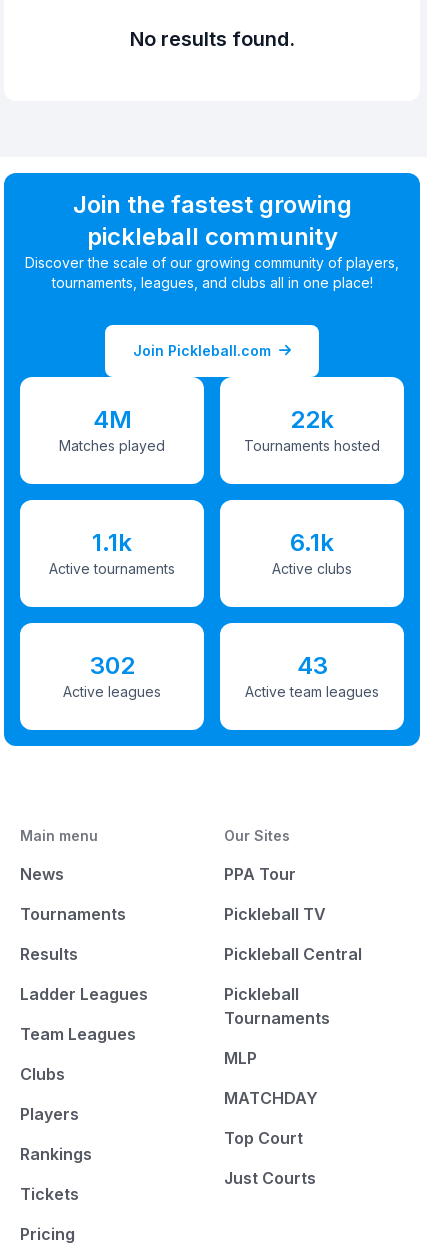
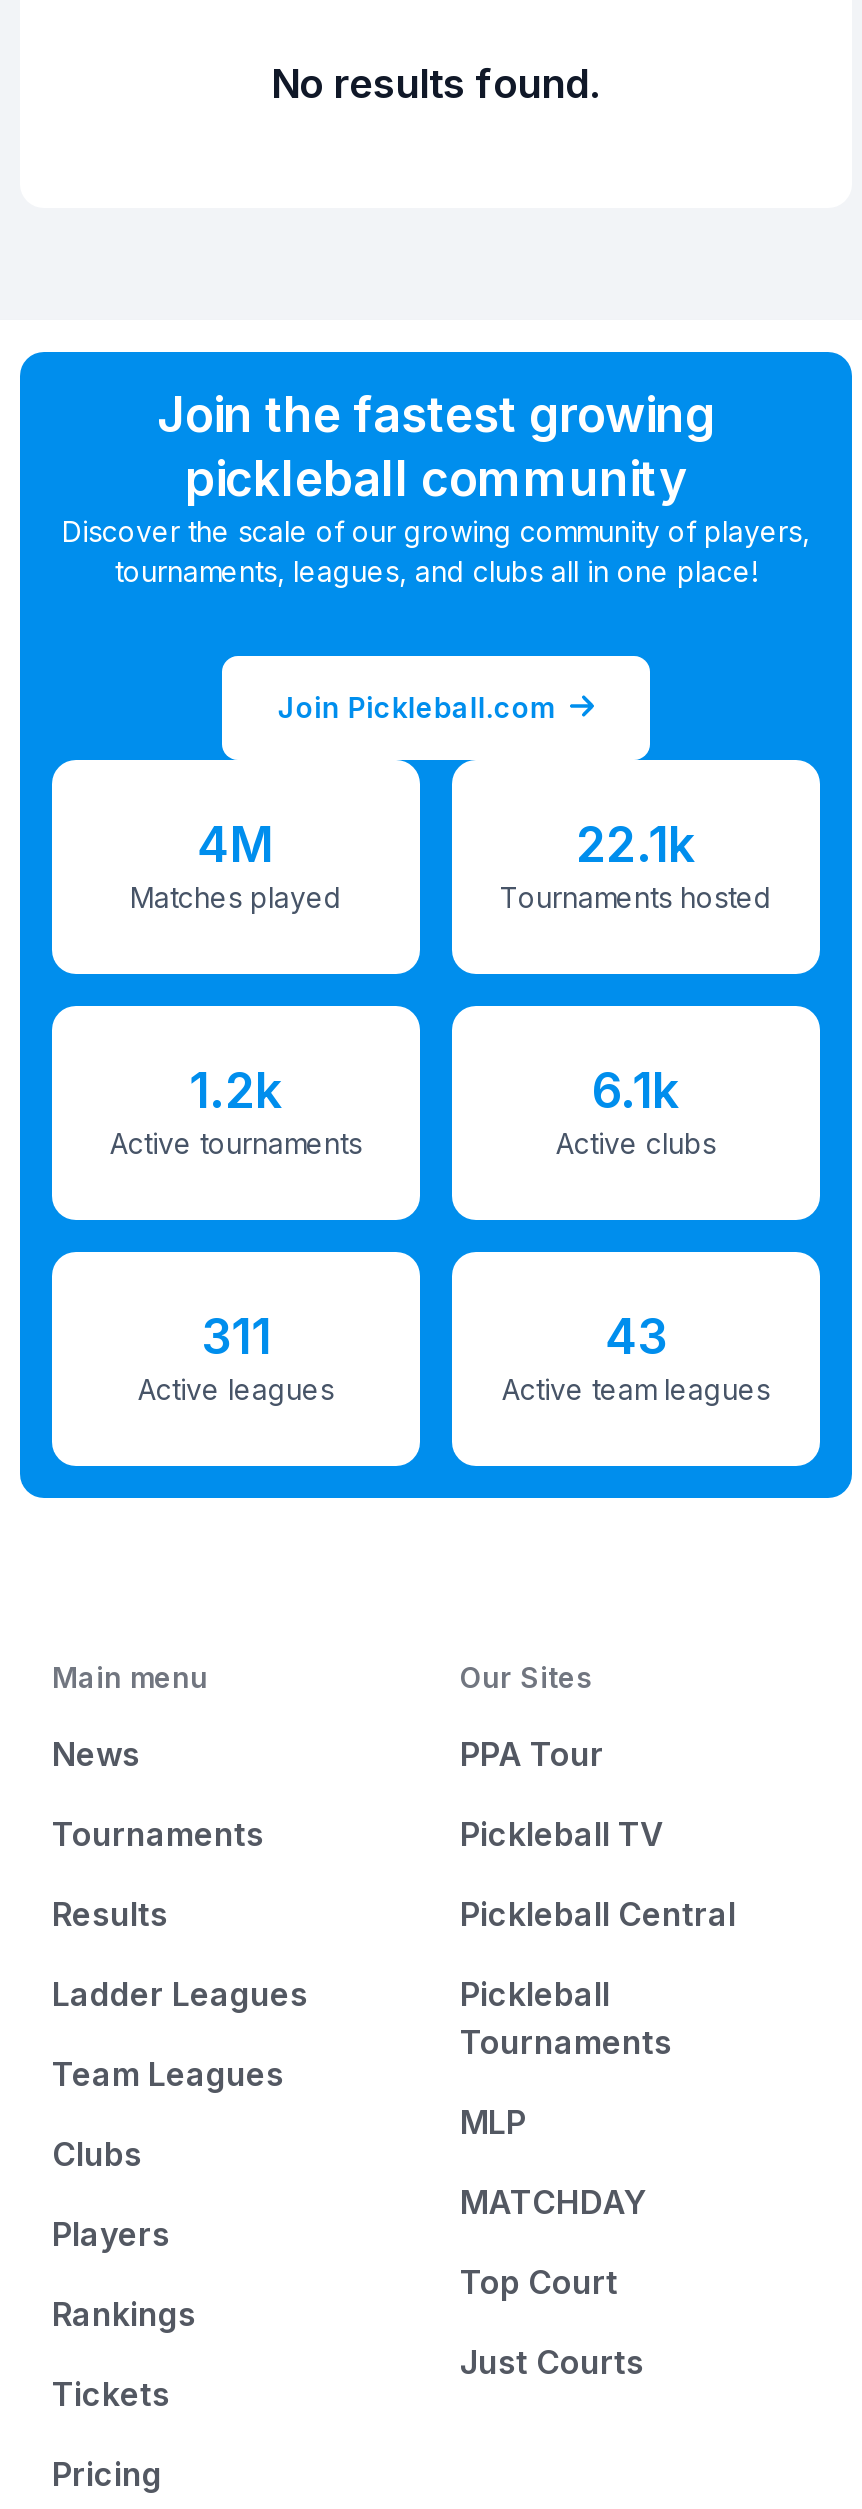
- 22k
+ 22.1k

- 1.1k
+ 1.2k

- 302
+ 311
